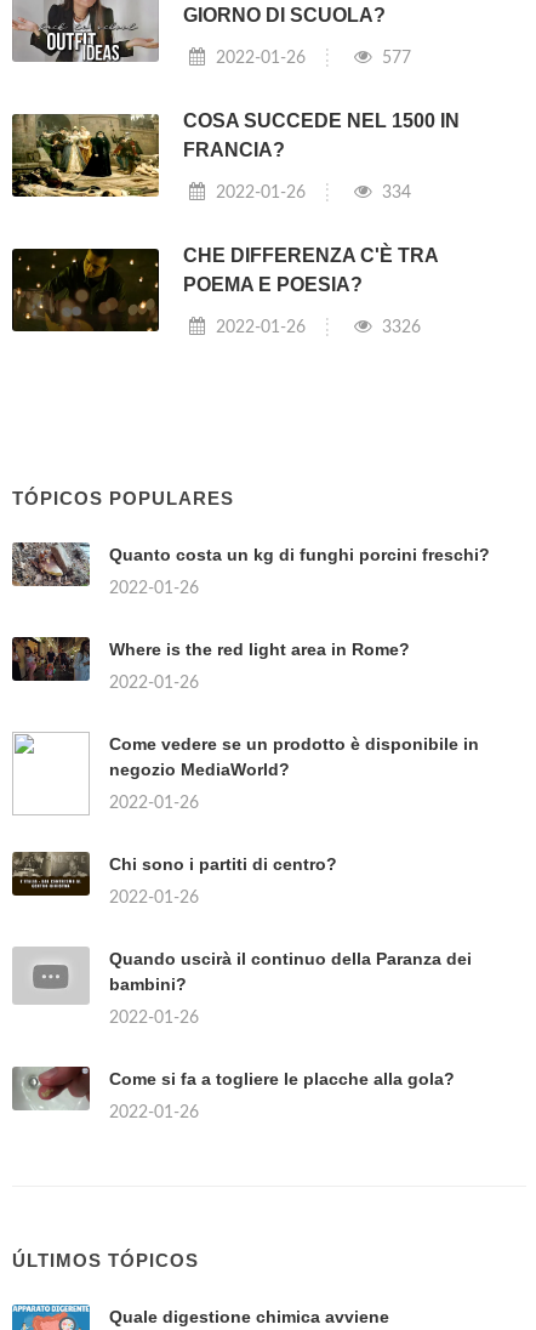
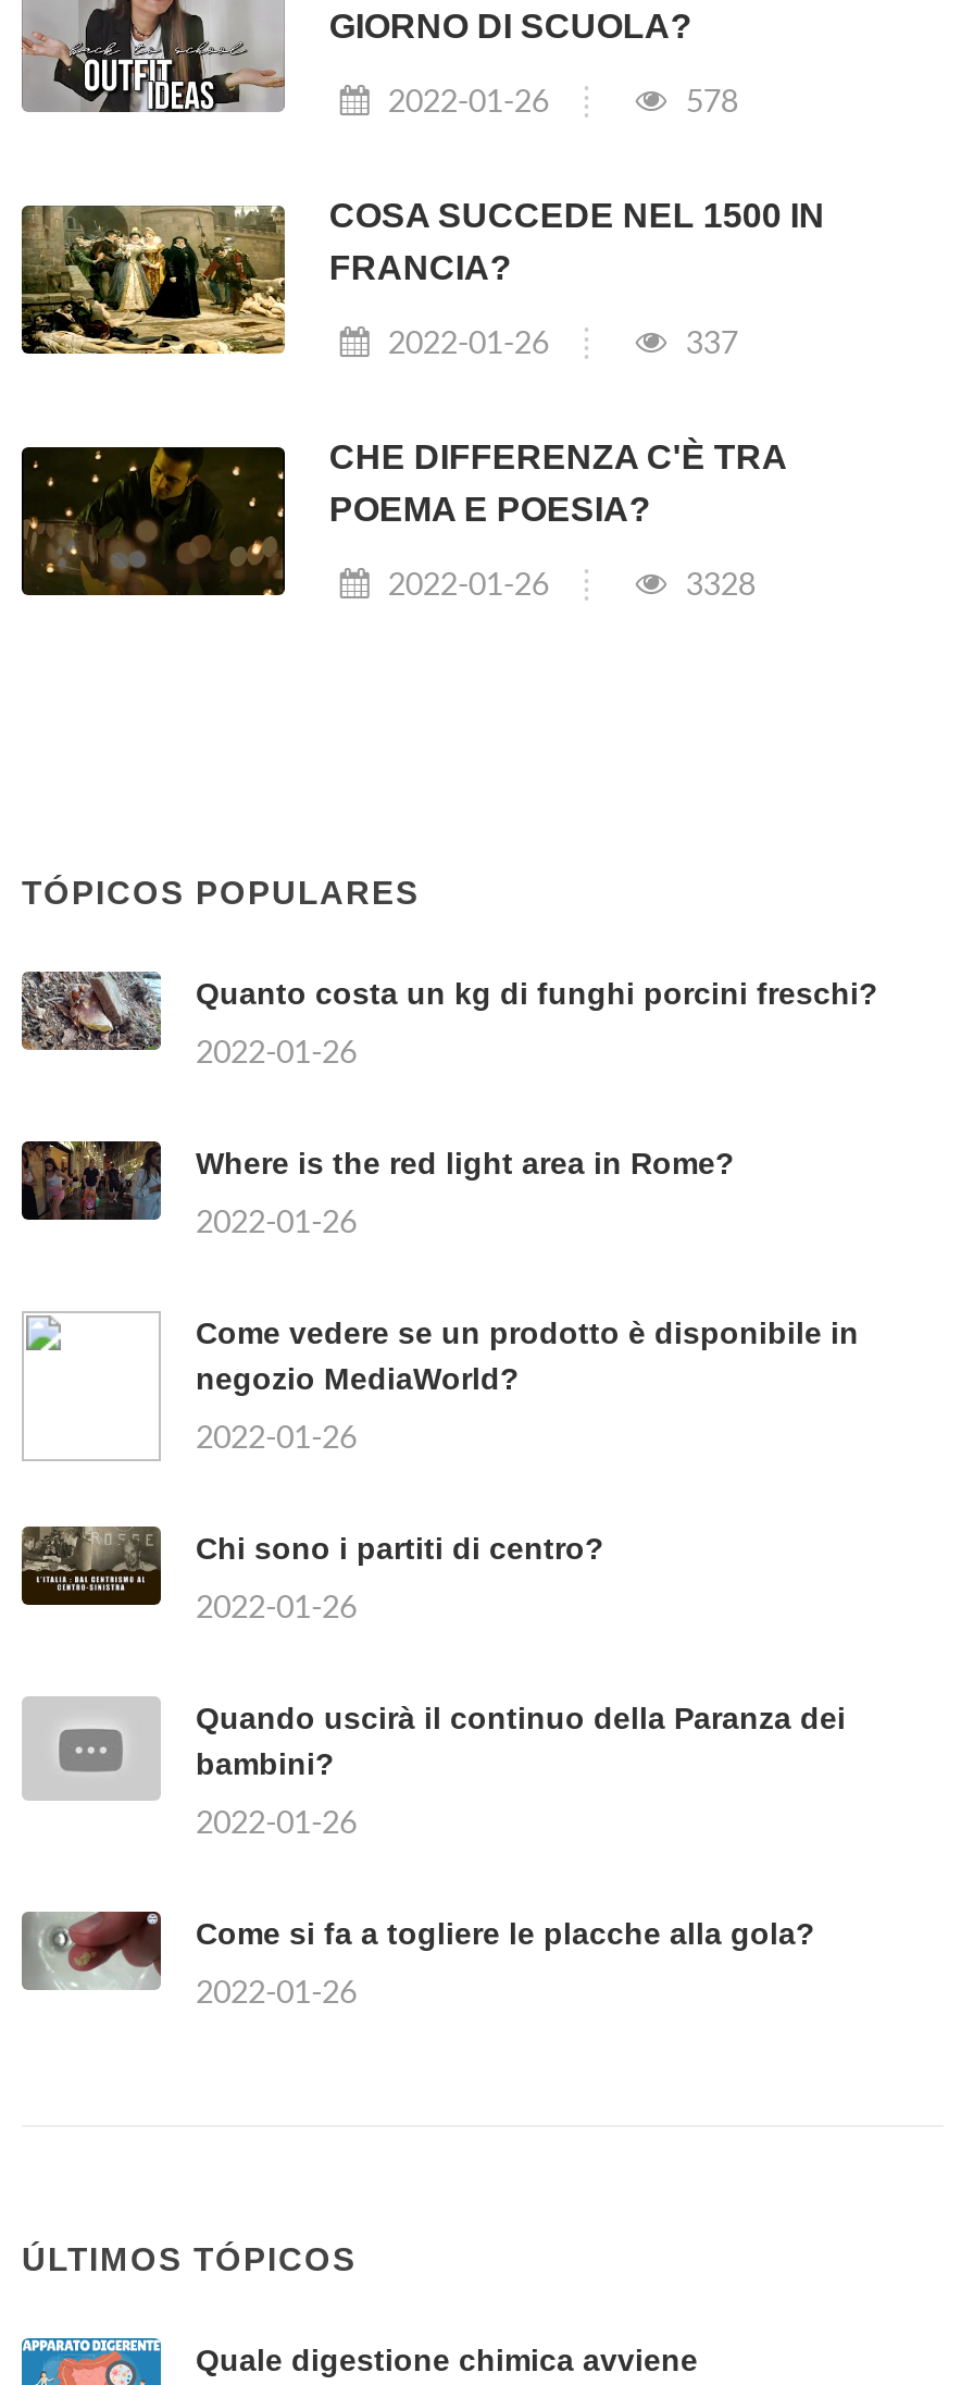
- 577
+ 578

- 334
+ 337

- 3326
+ 3328
